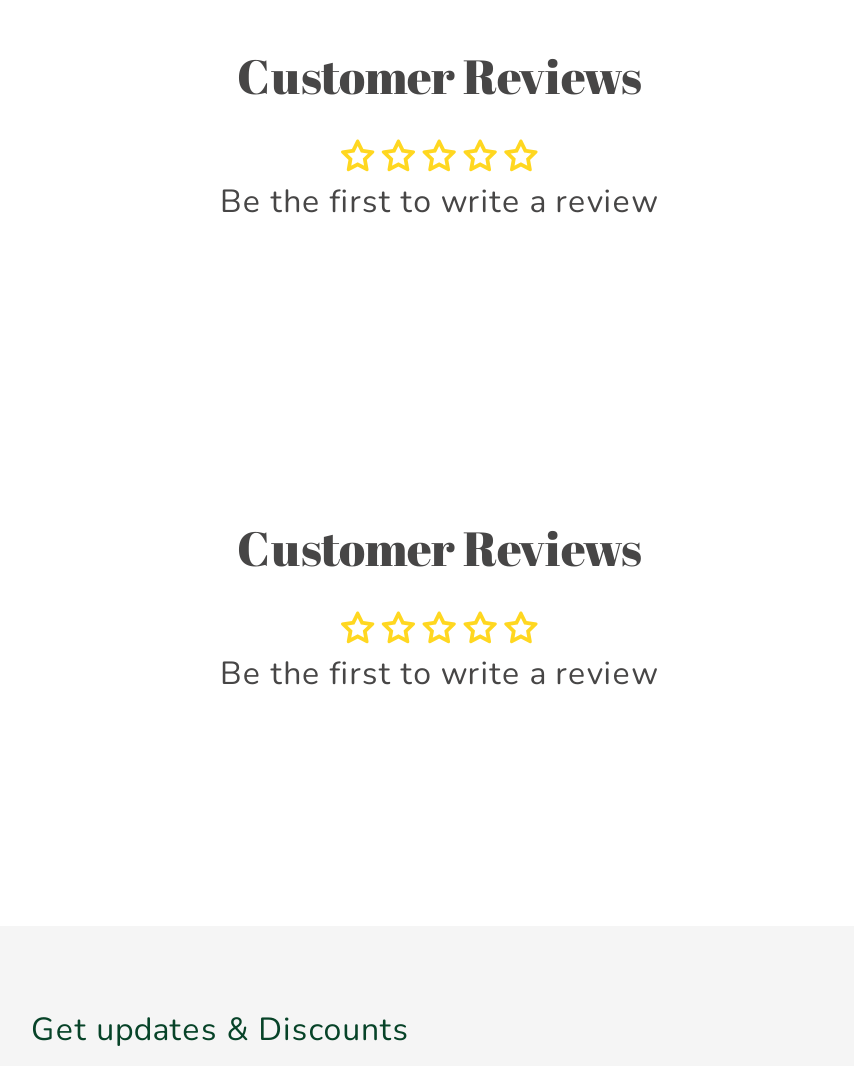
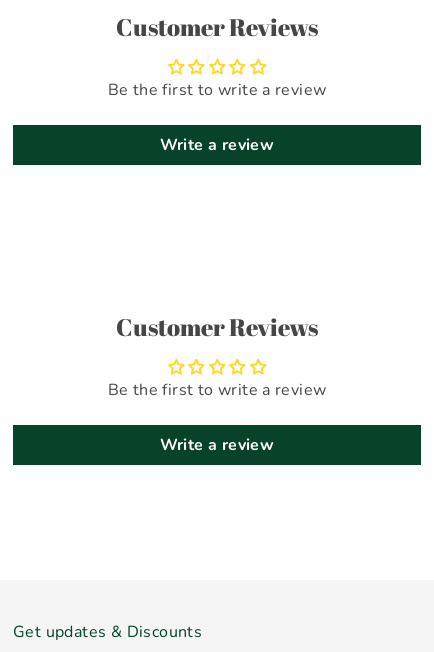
+ Write a review

+ Write a review
